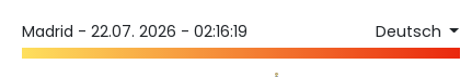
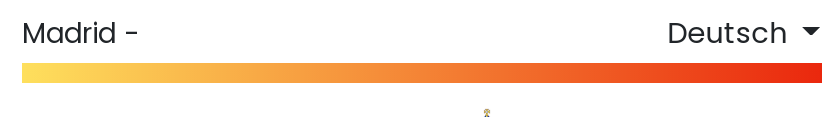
- Madrid - 22.07. 2026 - 02:16:19
+ Madrid -
